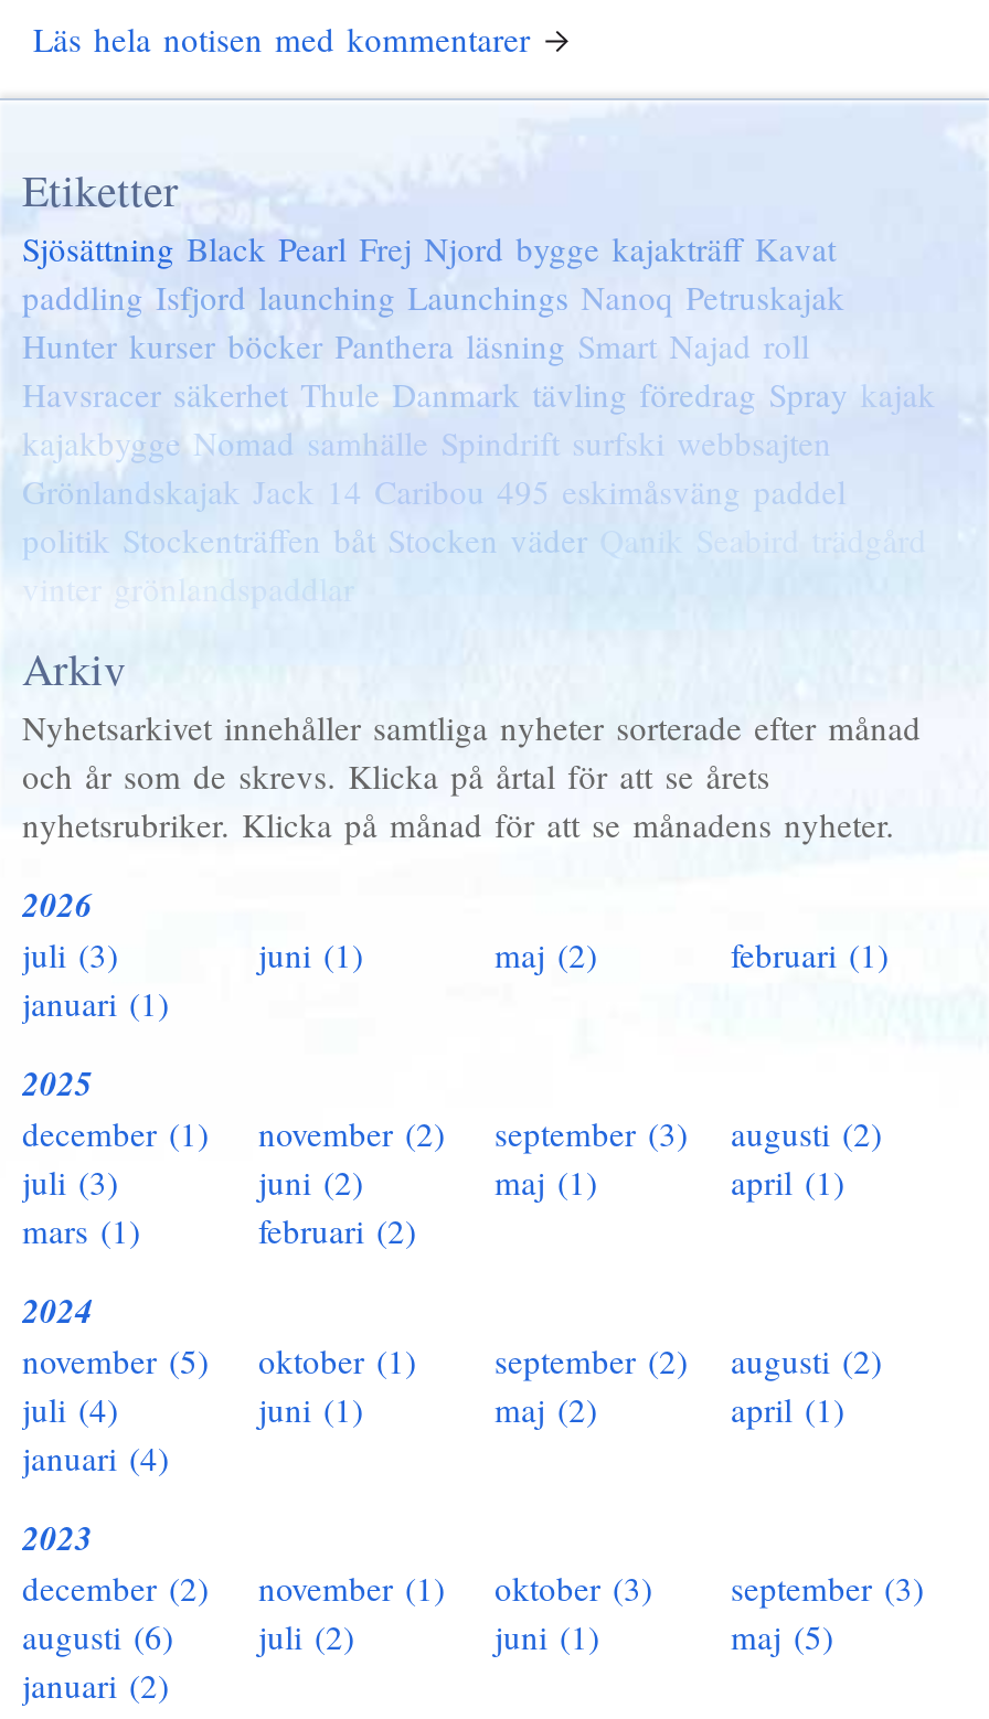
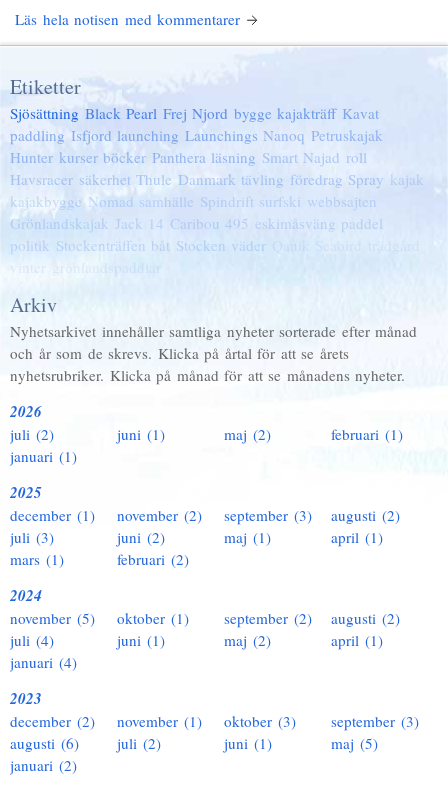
- juli (3)
+ juli (2)
